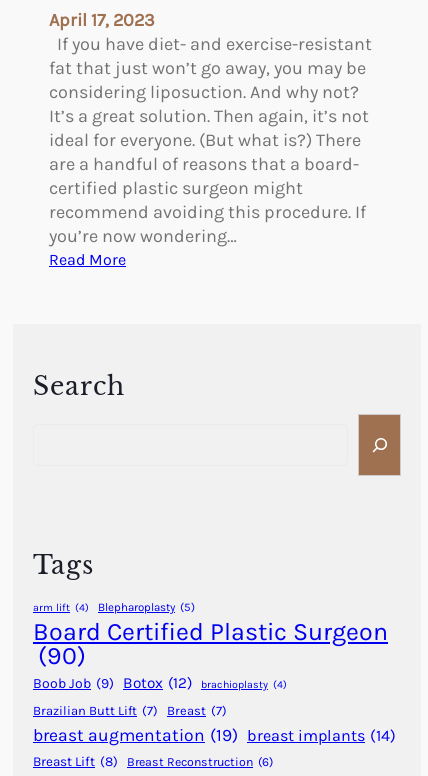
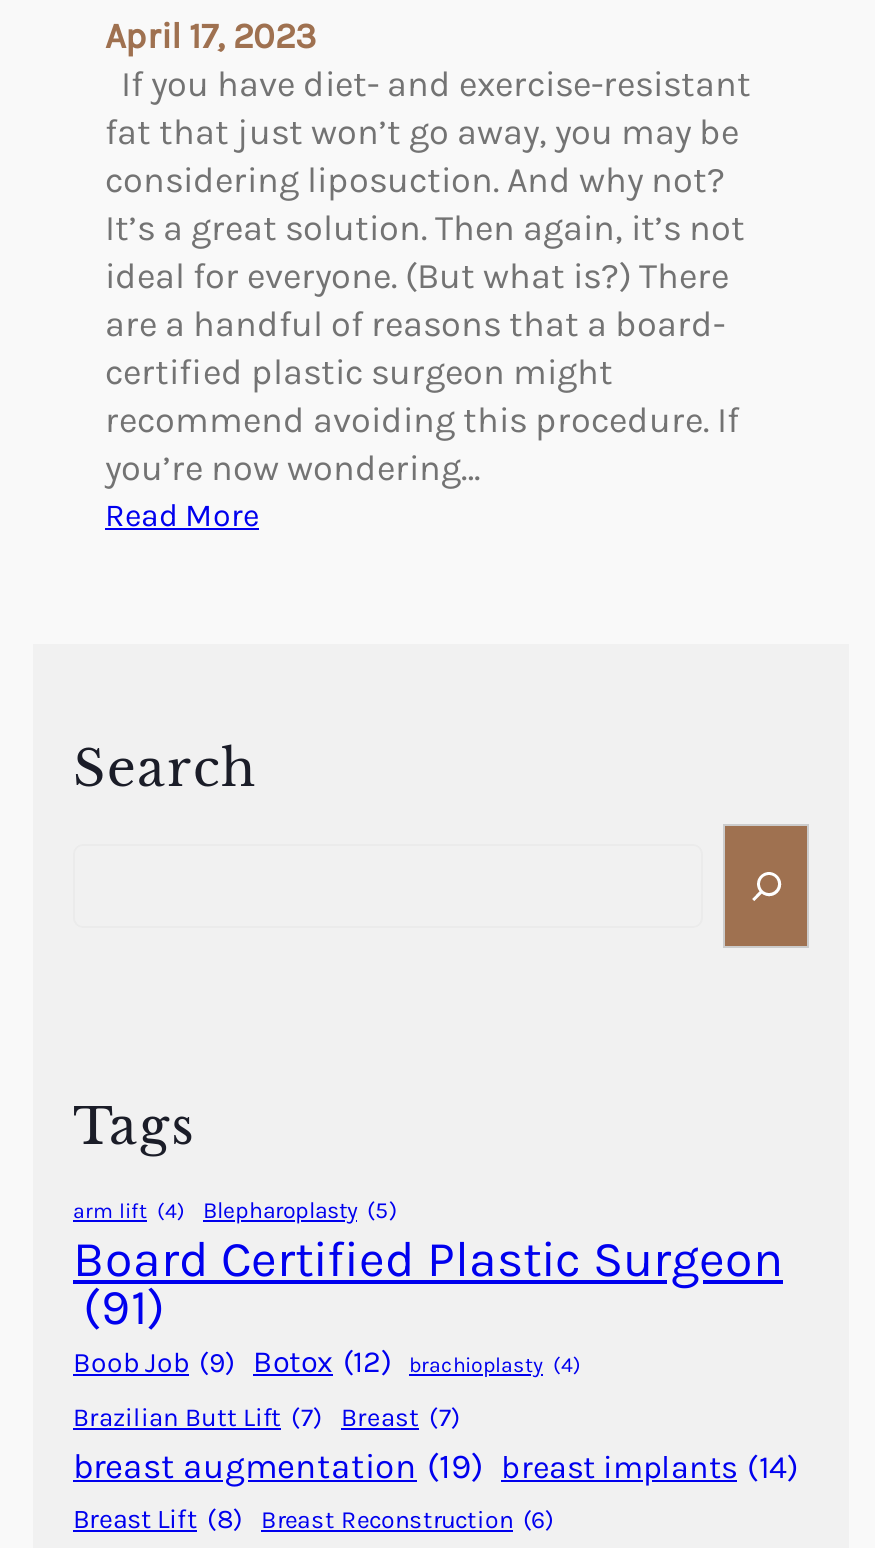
- (90)
+ (91)
